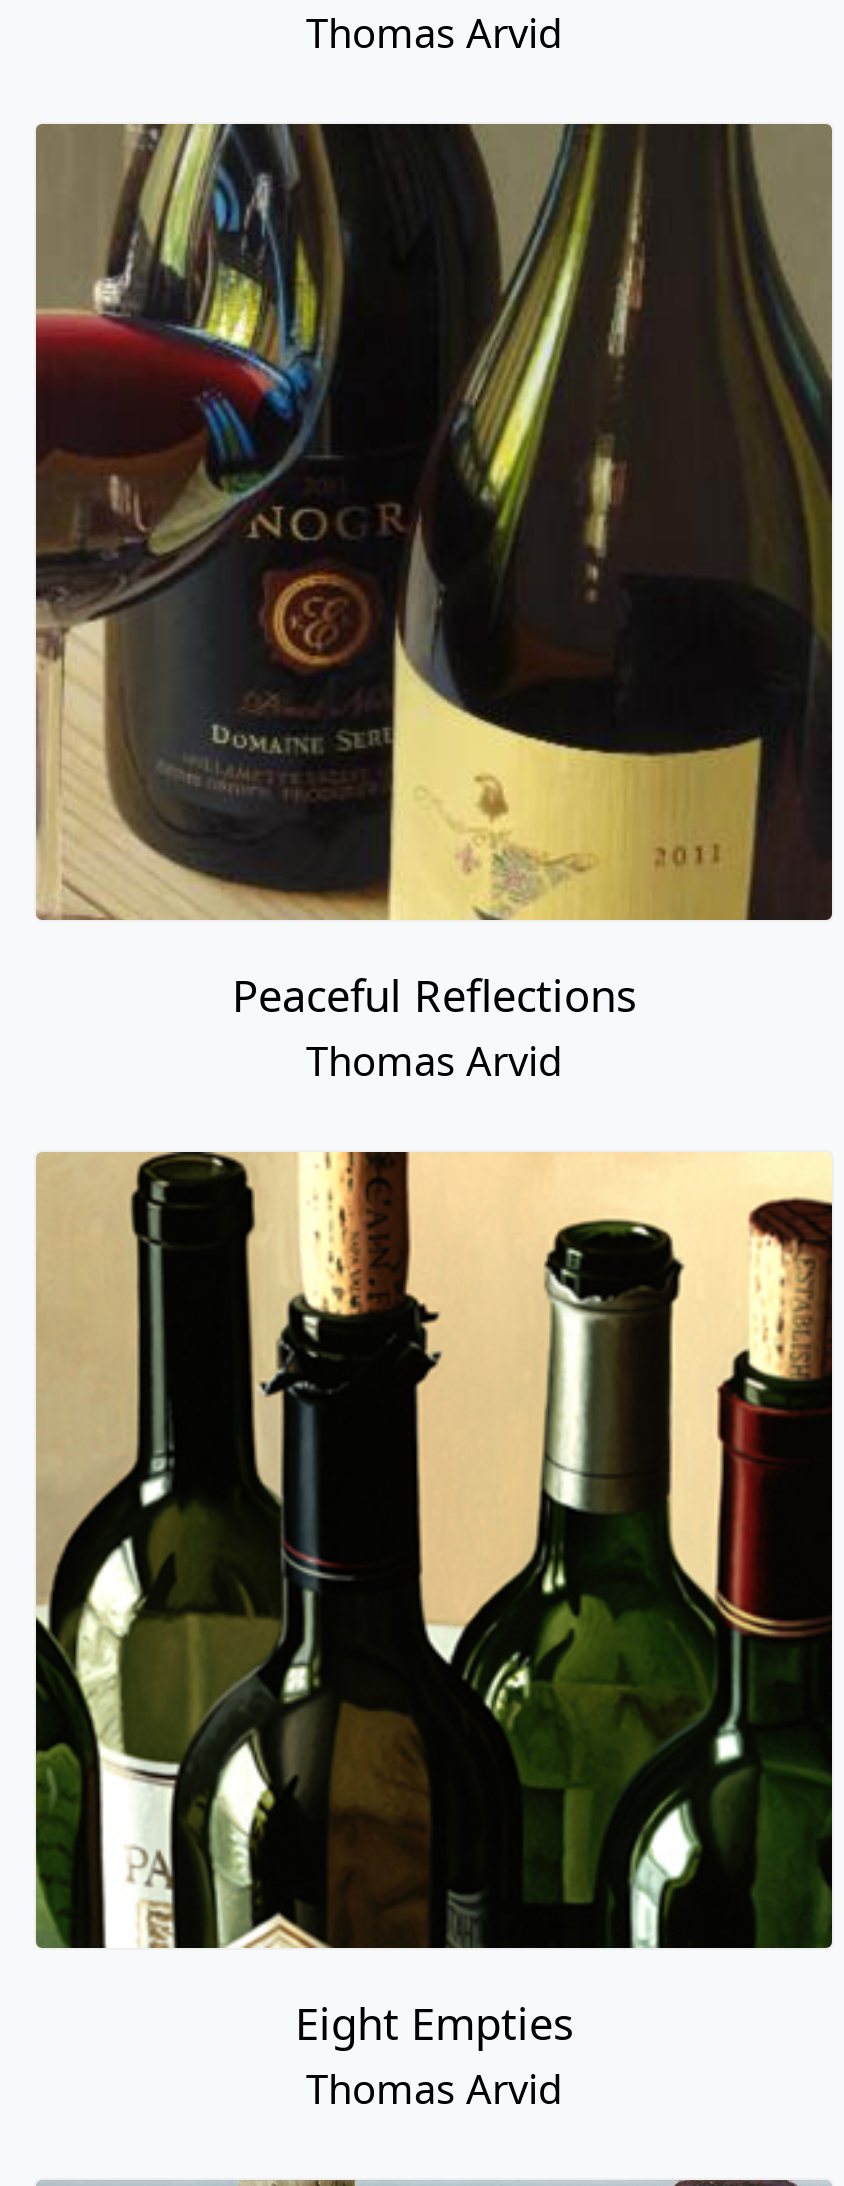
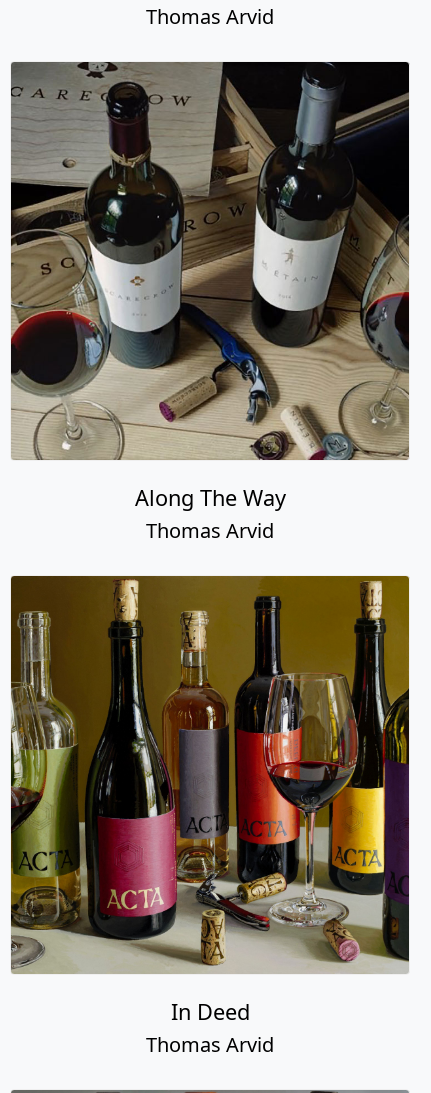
- [image]
- Peaceful Reflections
+ [image]
+ Along The Way

- [image]
- Eight Empties
+ [image]
+ In Deed
